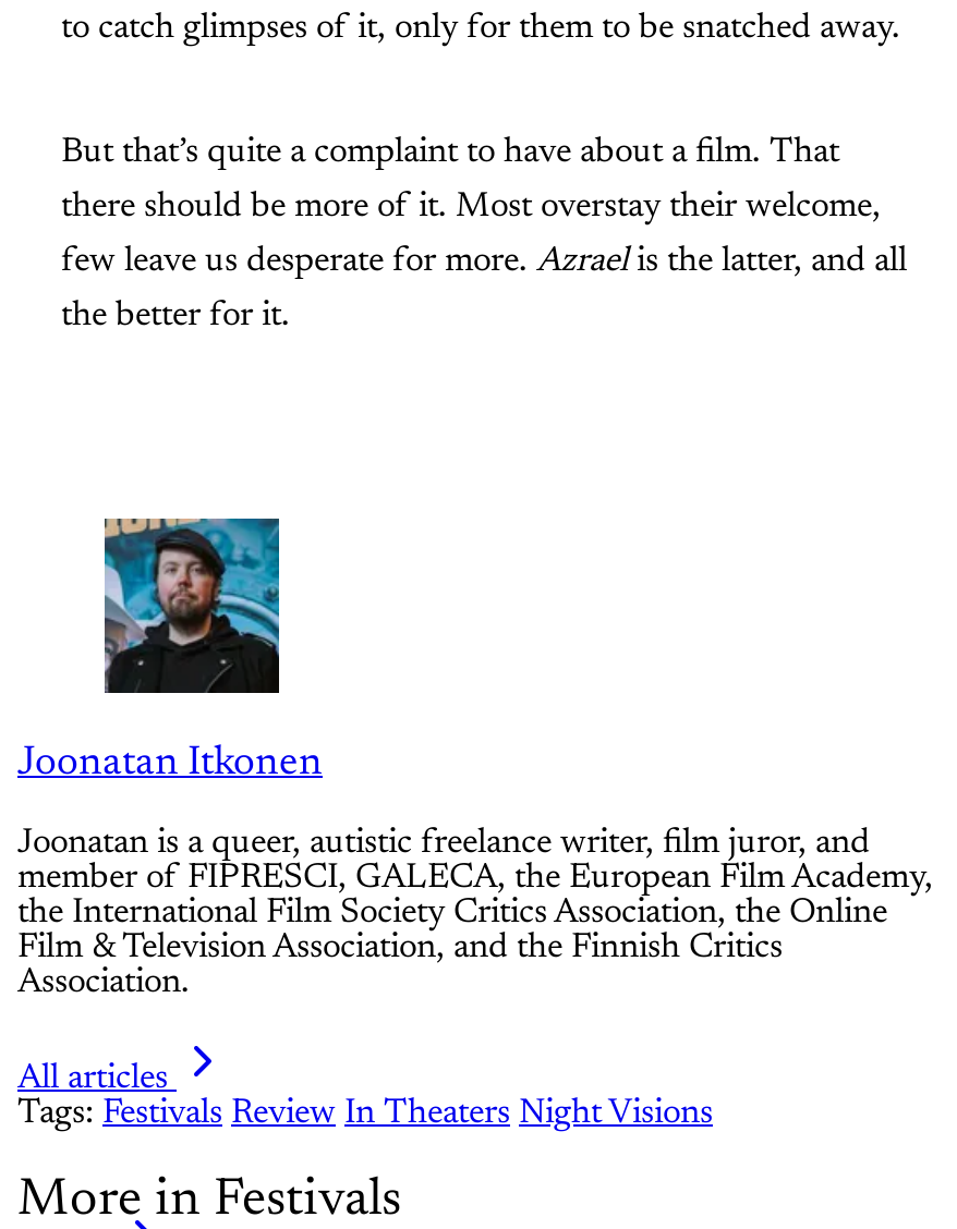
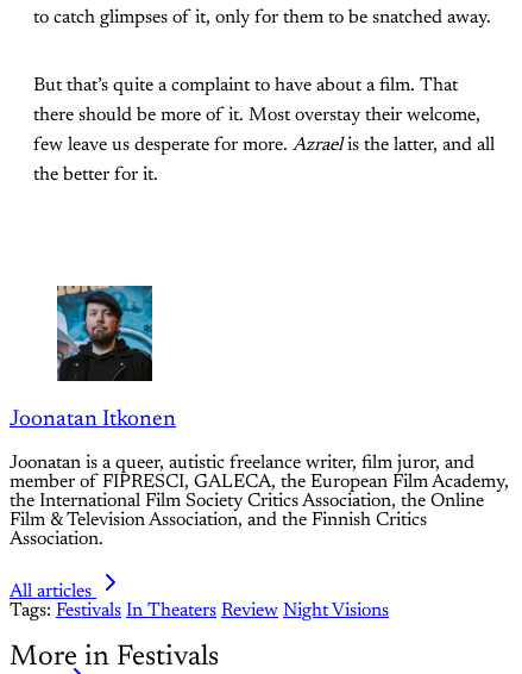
- Tags: Festivals Review In Theaters Night Visions
+ Tags: Festivals In Theaters Review Night Visions
